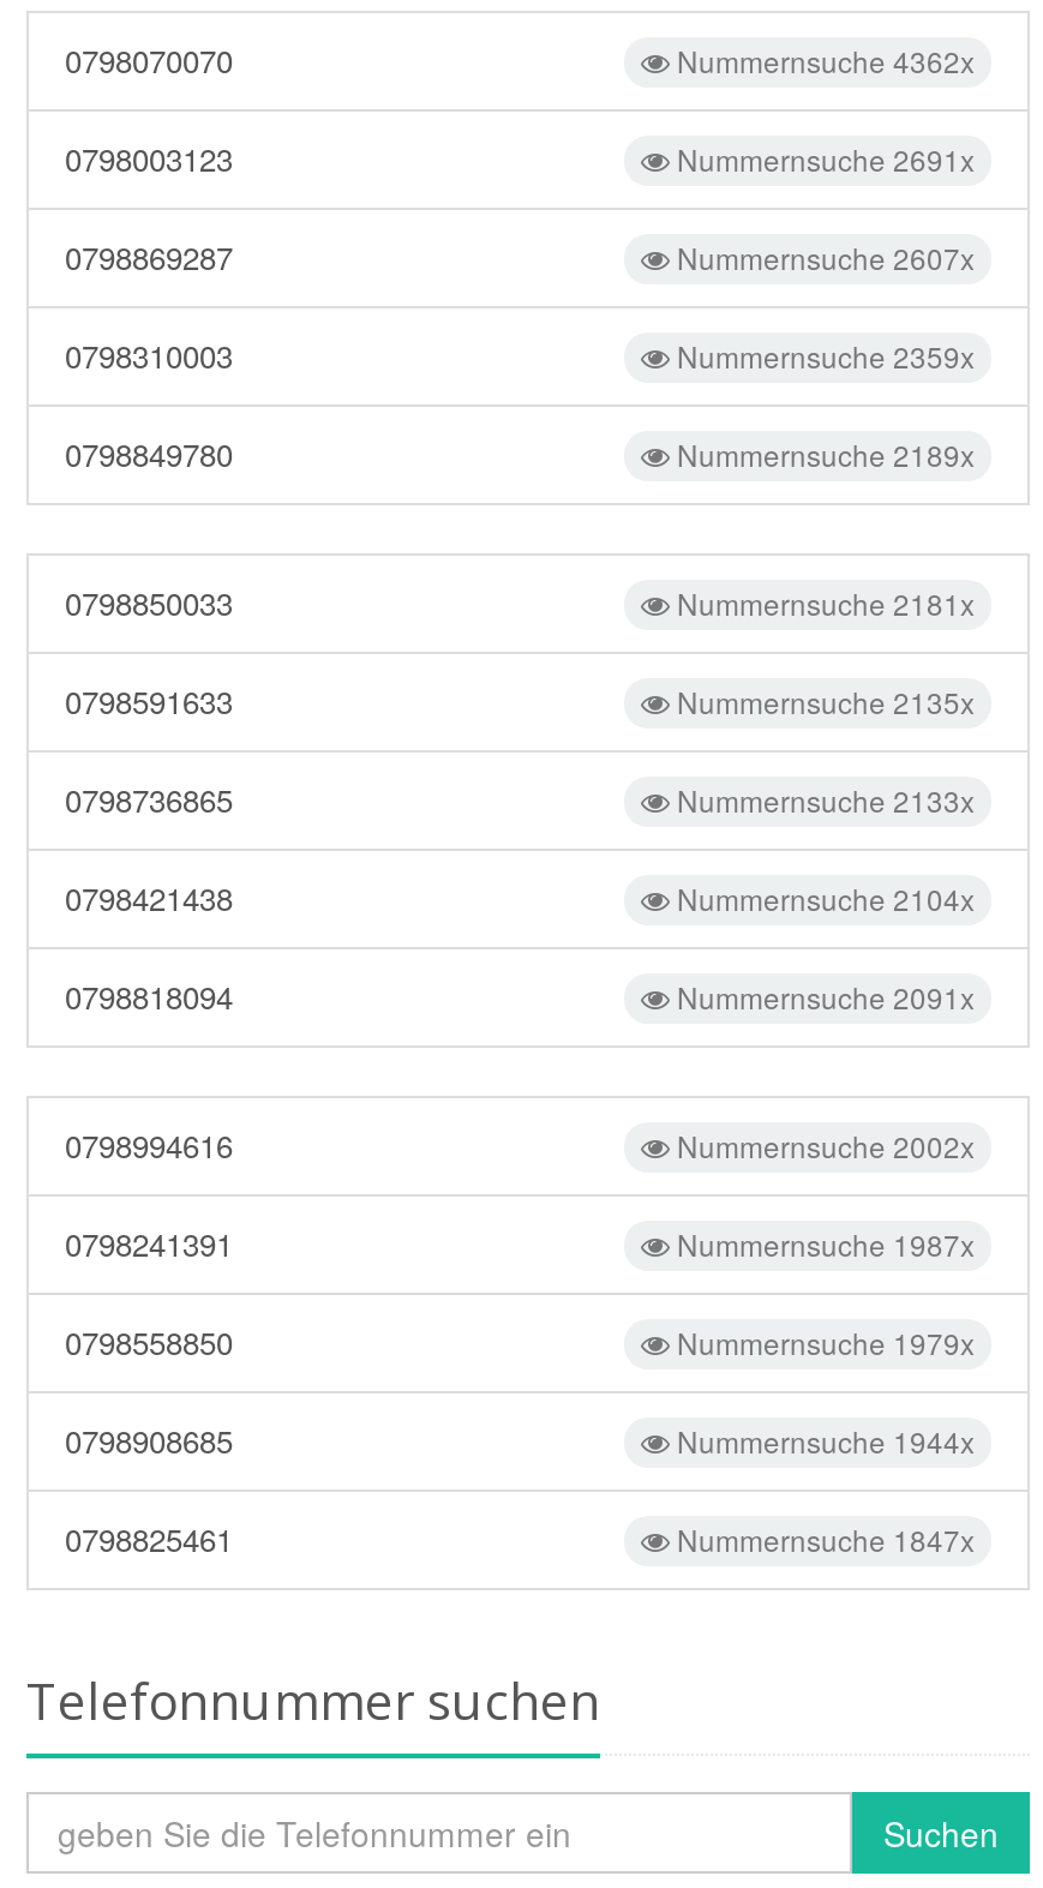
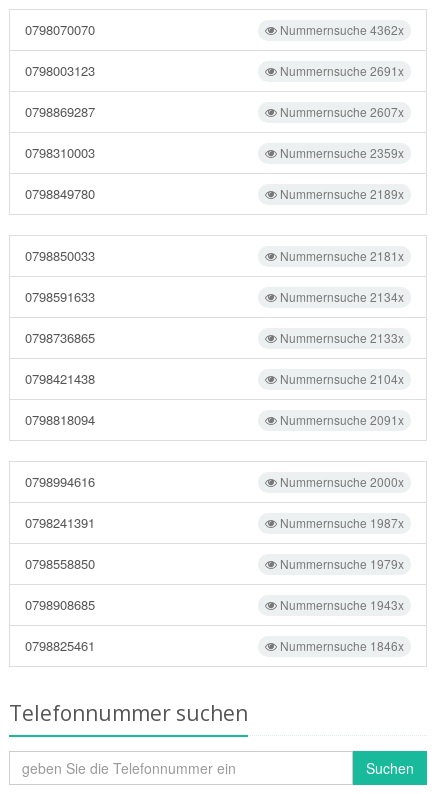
- Nummernsuche 2135x
+ Nummernsuche 2134x

- Nummernsuche 2002x
+ Nummernsuche 2000x

- Nummernsuche 1944x
+ Nummernsuche 1943x

- Nummernsuche 1847x
+ Nummernsuche 1846x
